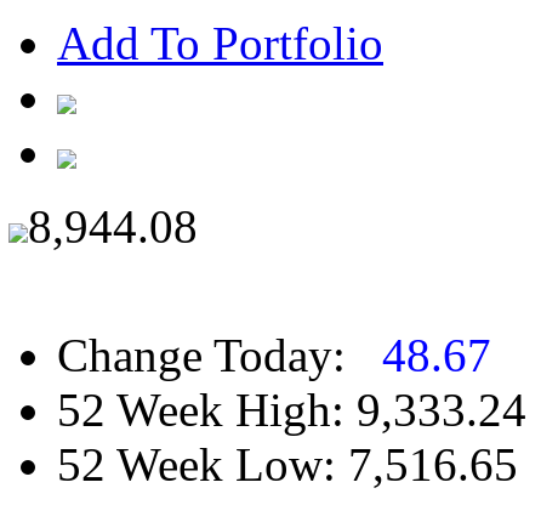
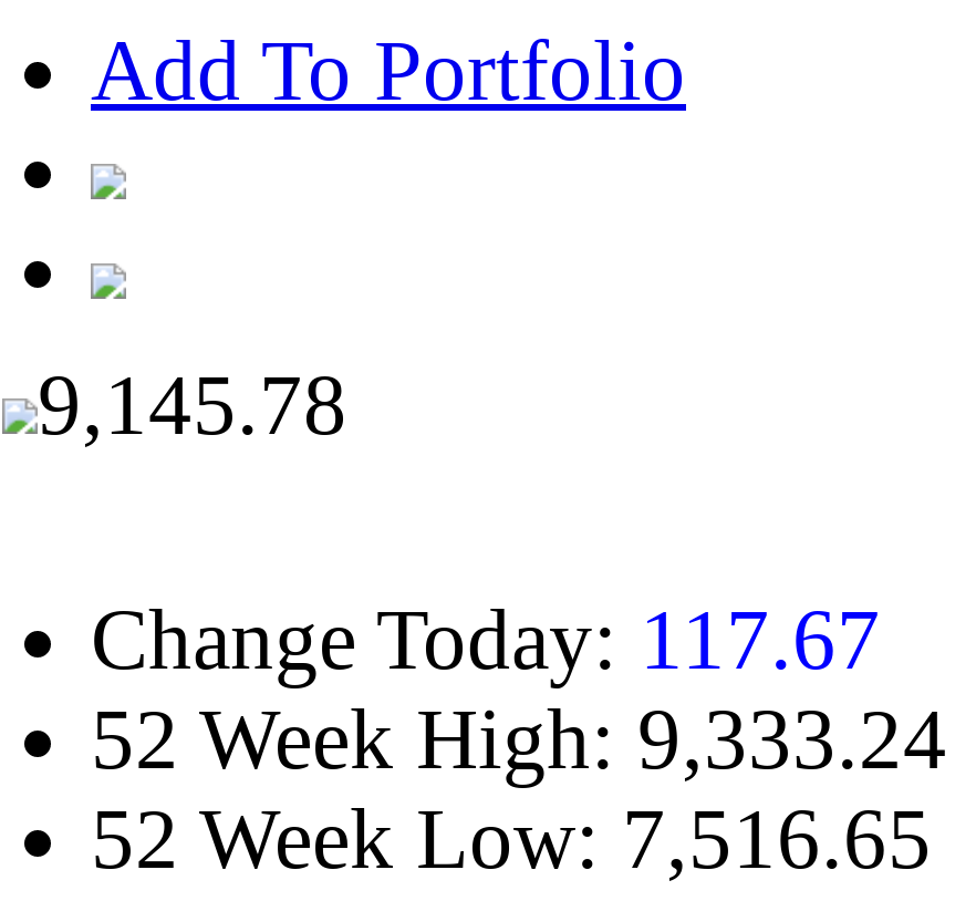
- 8,944.08
+ 9,145.78

- Change Today:
- 48.67
+ Change Today: 117.67
